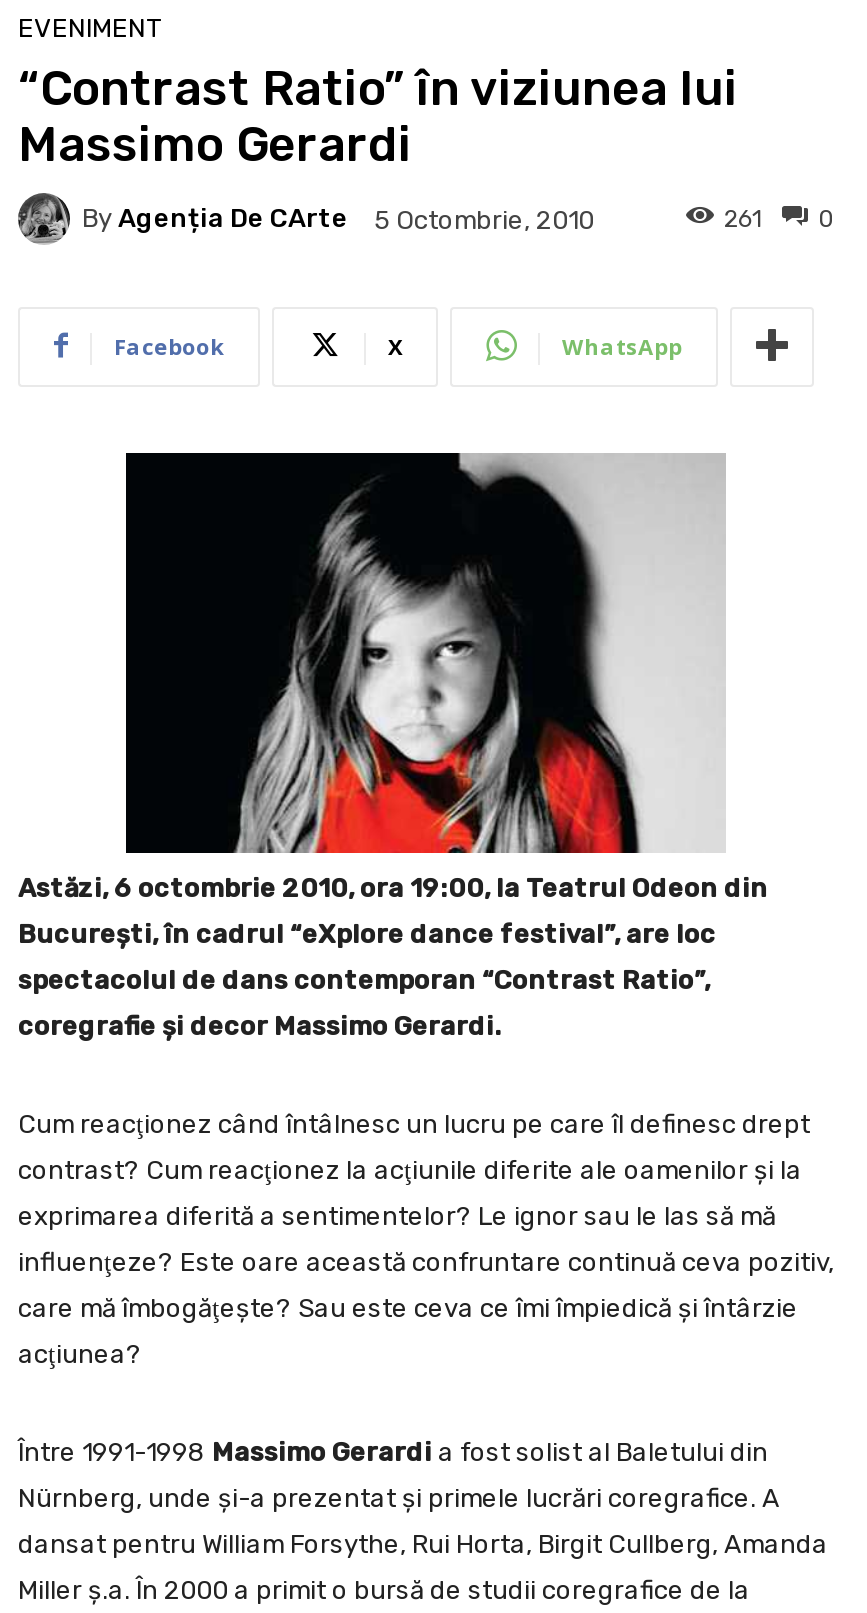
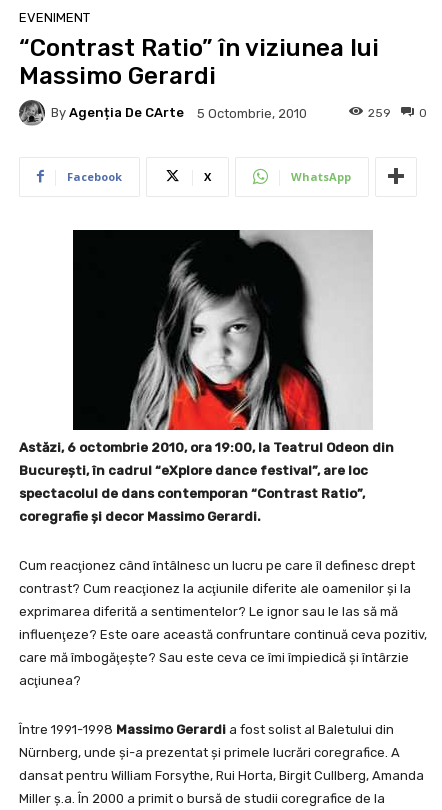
- 261 0
+ 259 0
